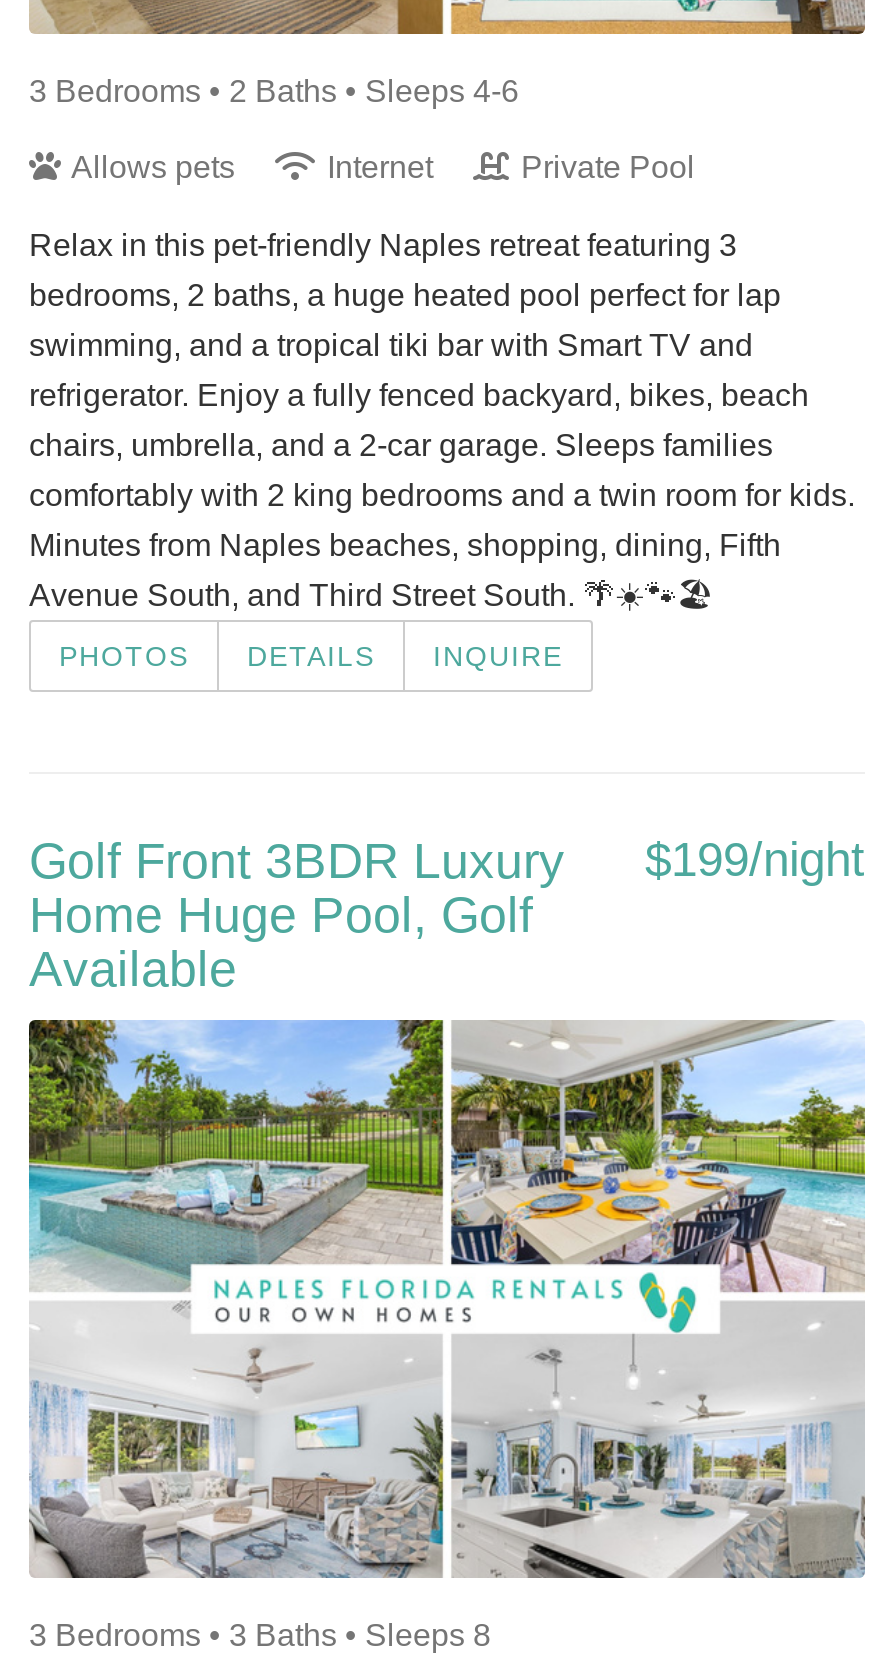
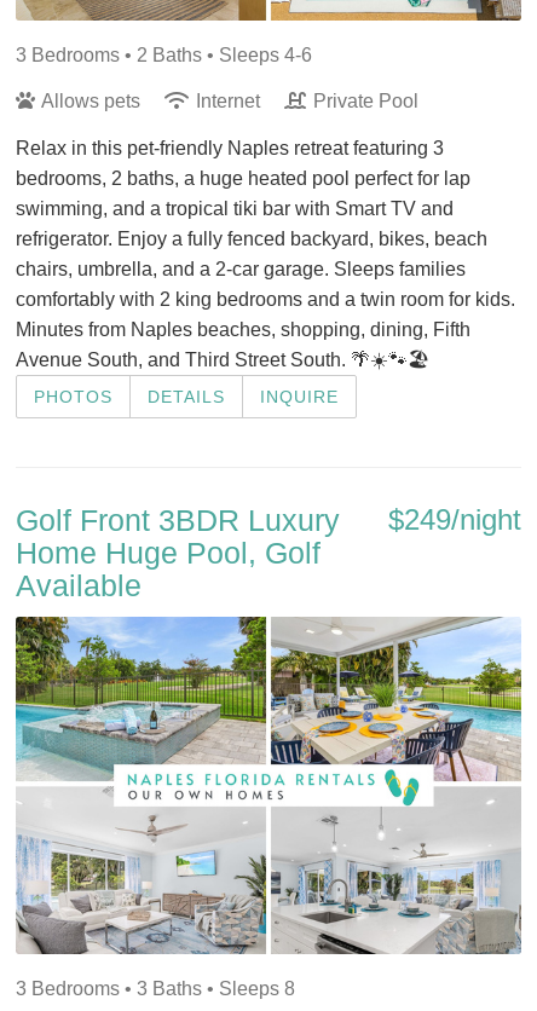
- Golf Front 3BDR Luxury $199/night
+ Golf Front 3BDR Luxury $249/night
